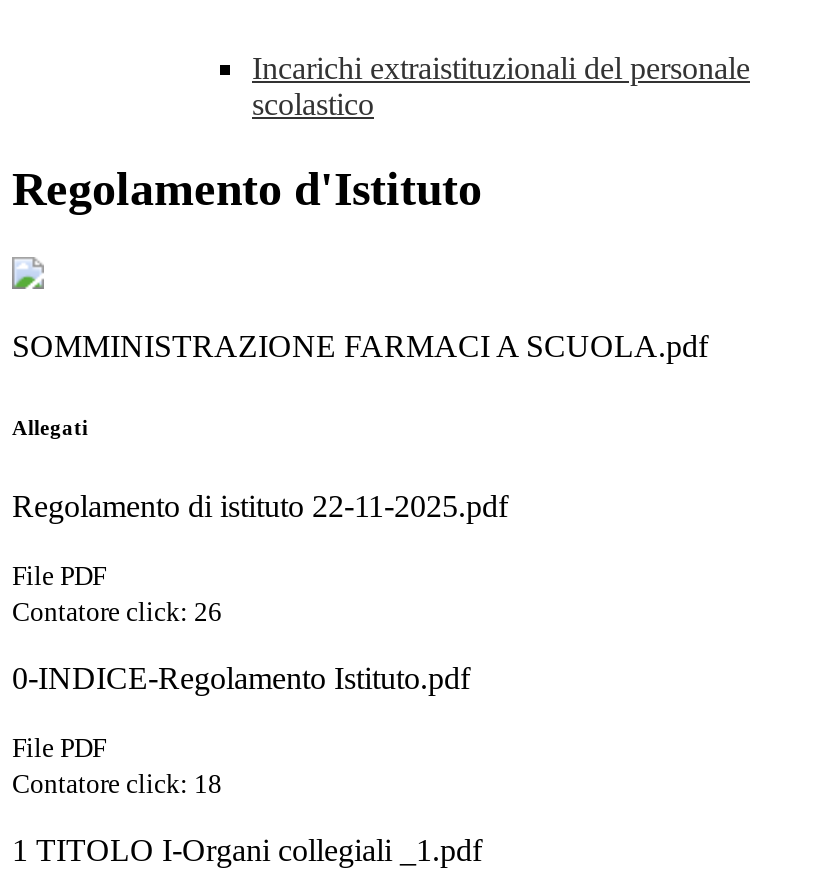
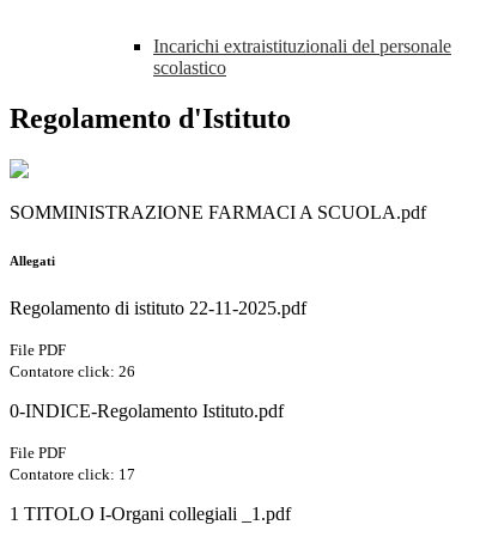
- Contatore click: 18
+ Contatore click: 17
